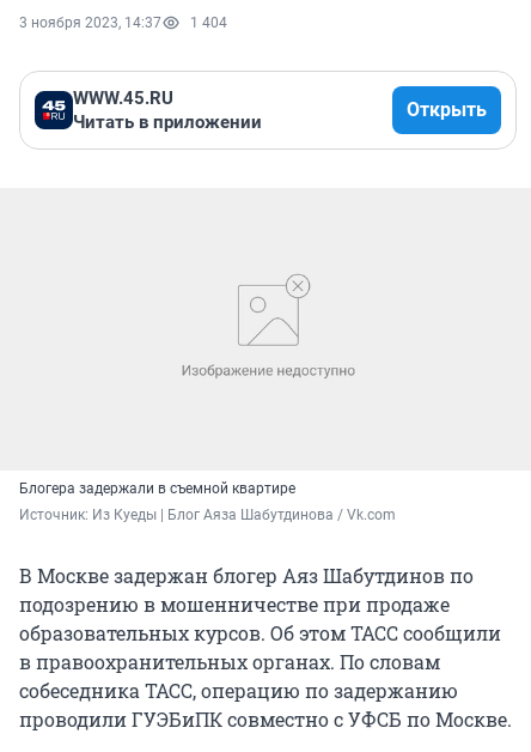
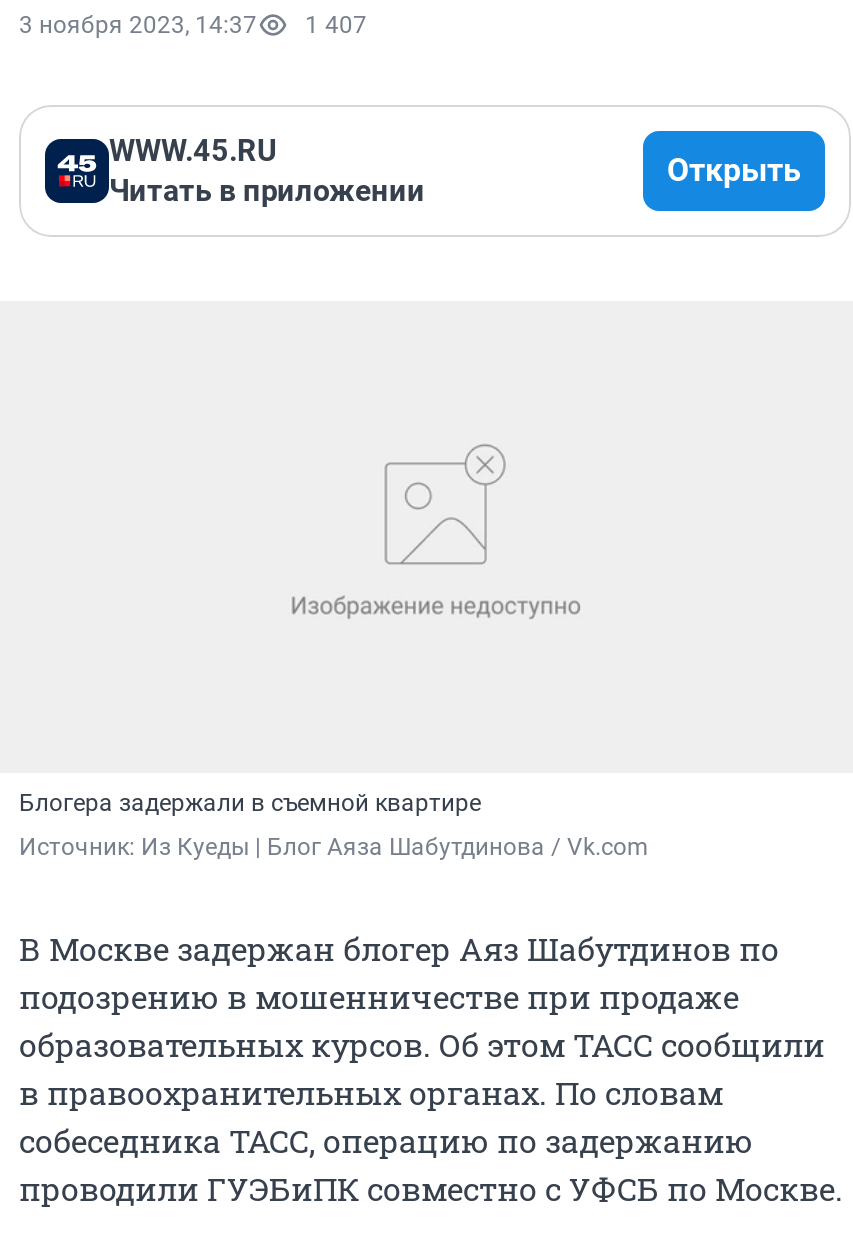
- 3 ноября 2023, 14:37 1 404
+ 3 ноября 2023, 14:37 1 407
